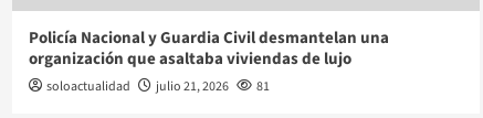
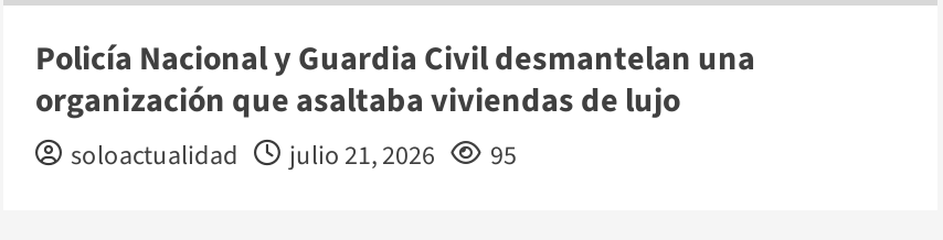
- soloactualidad julio 21, 2026 81
+ soloactualidad julio 21, 2026 95
